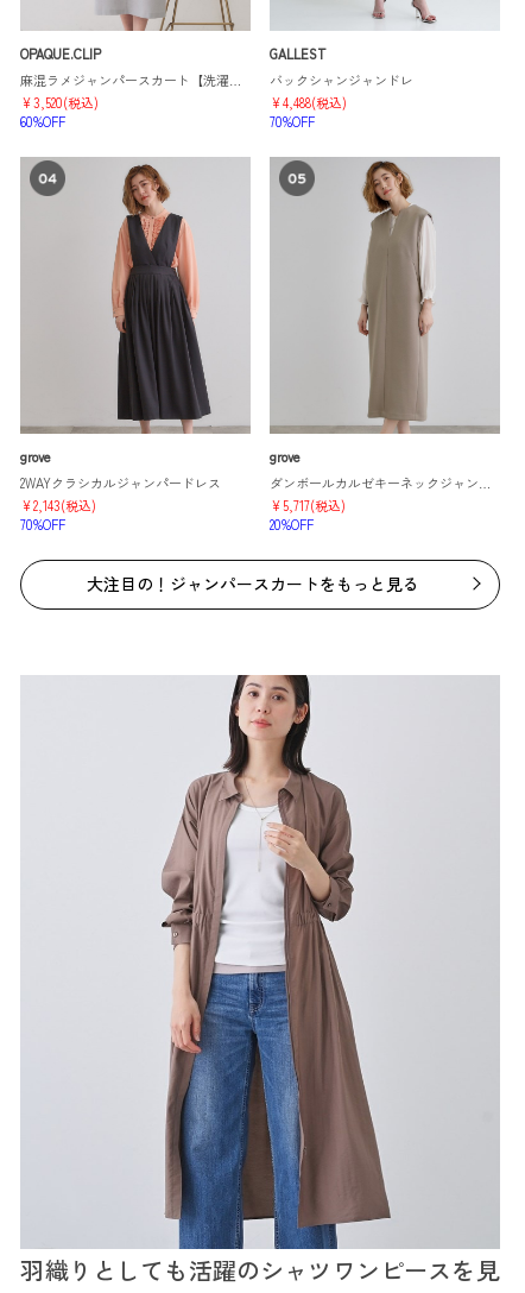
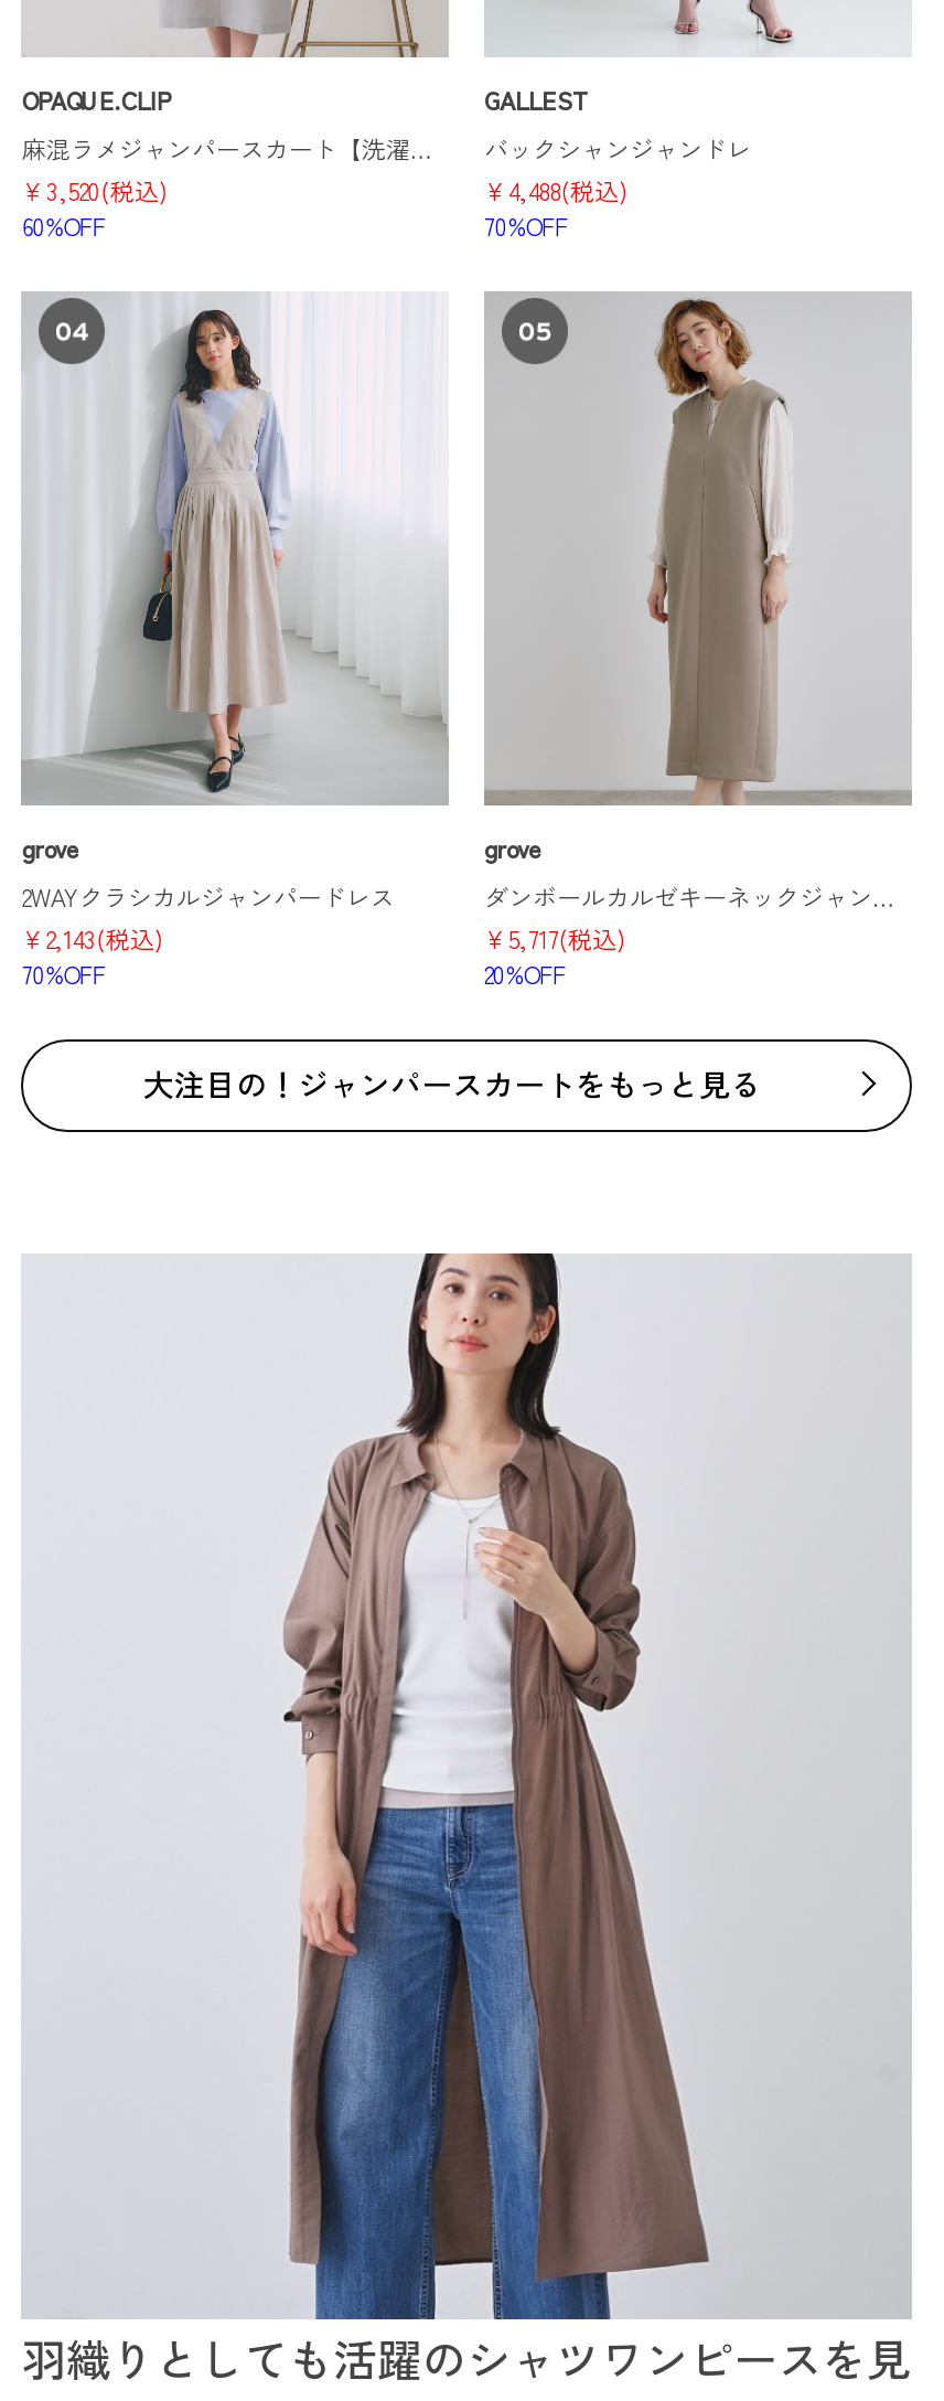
- [image]
+ [image]
